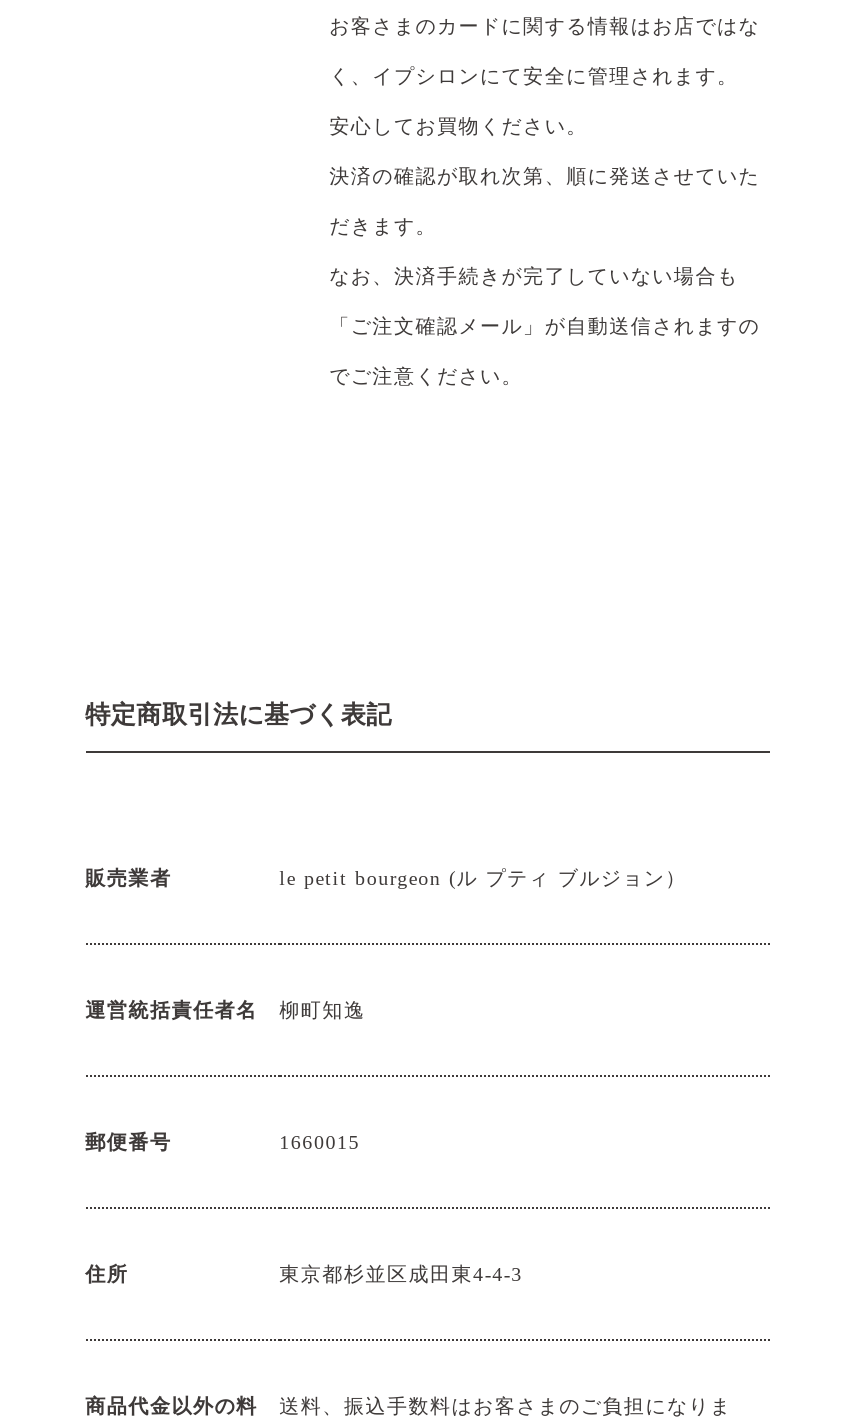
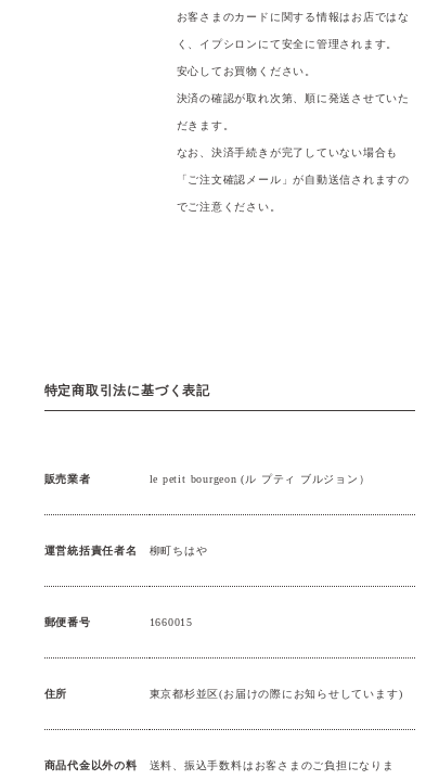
- 柳町知逸
+ 柳町ちはや

- 東京都杉並区成田東4-4-3
+ 東京都杉並区(お届けの際にお知らせしています)
